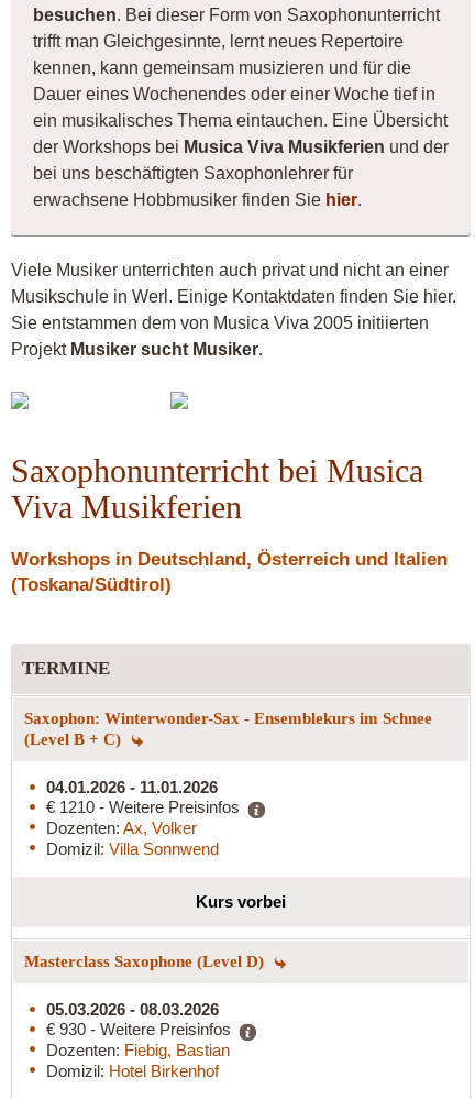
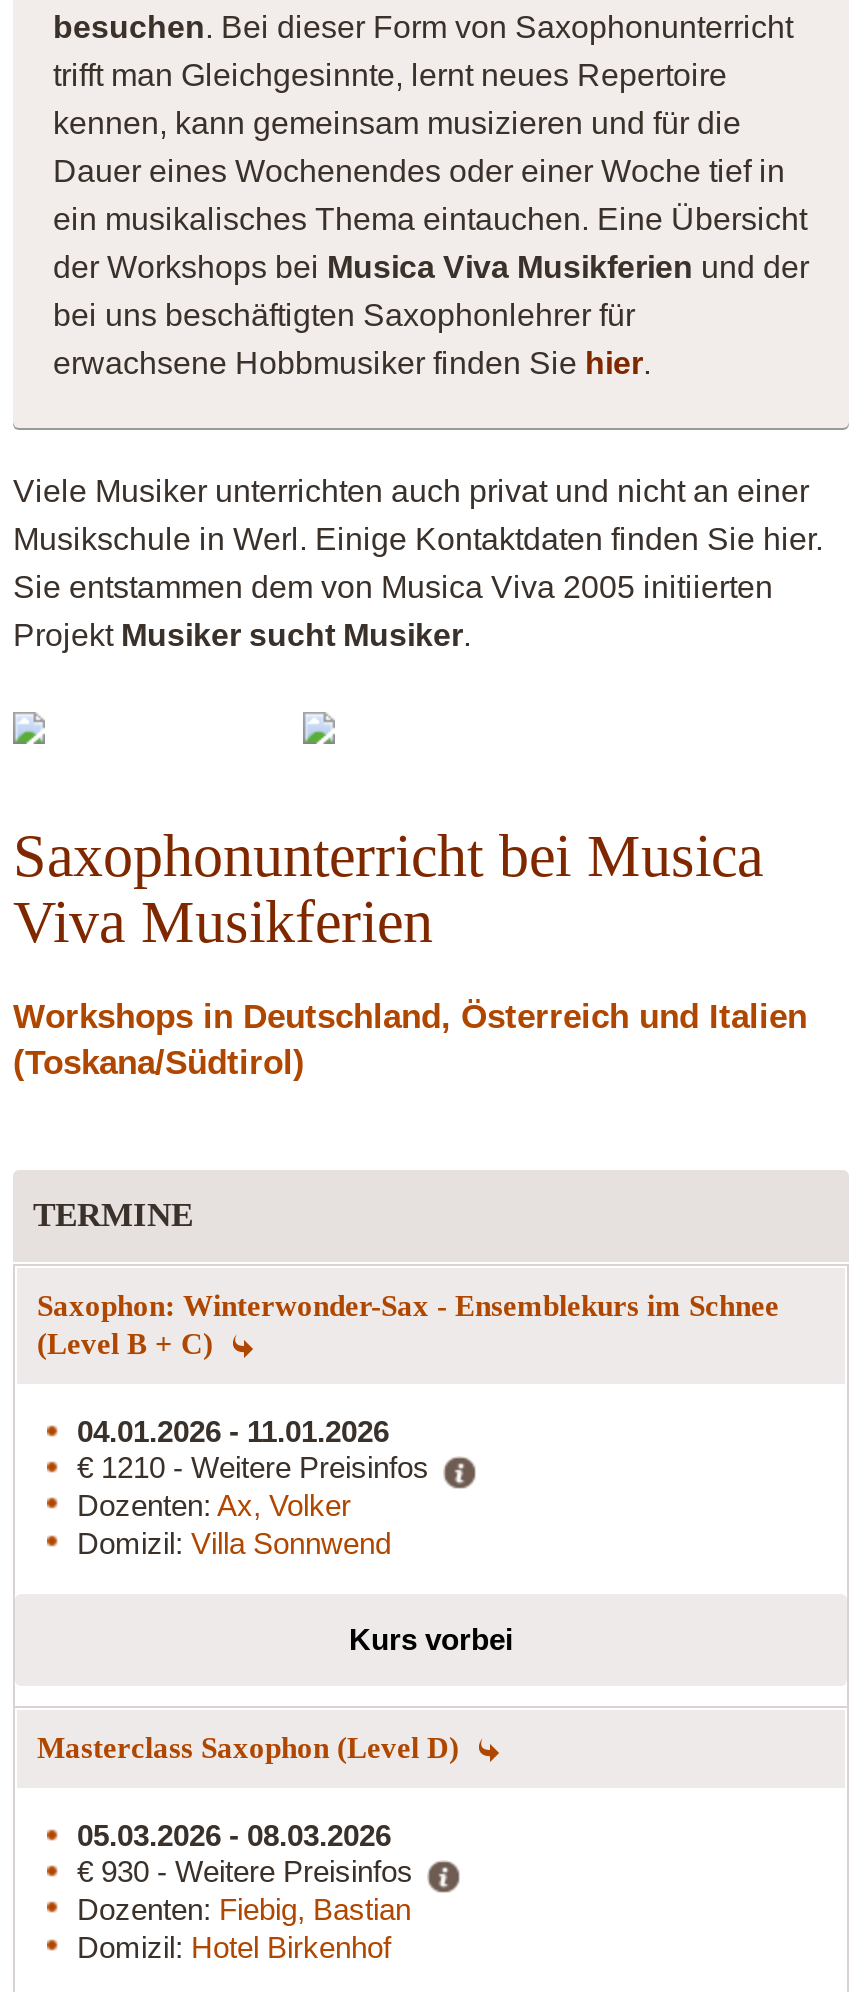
- Masterclass Saxophone (Level D)
+ Masterclass Saxophon (Level D)
